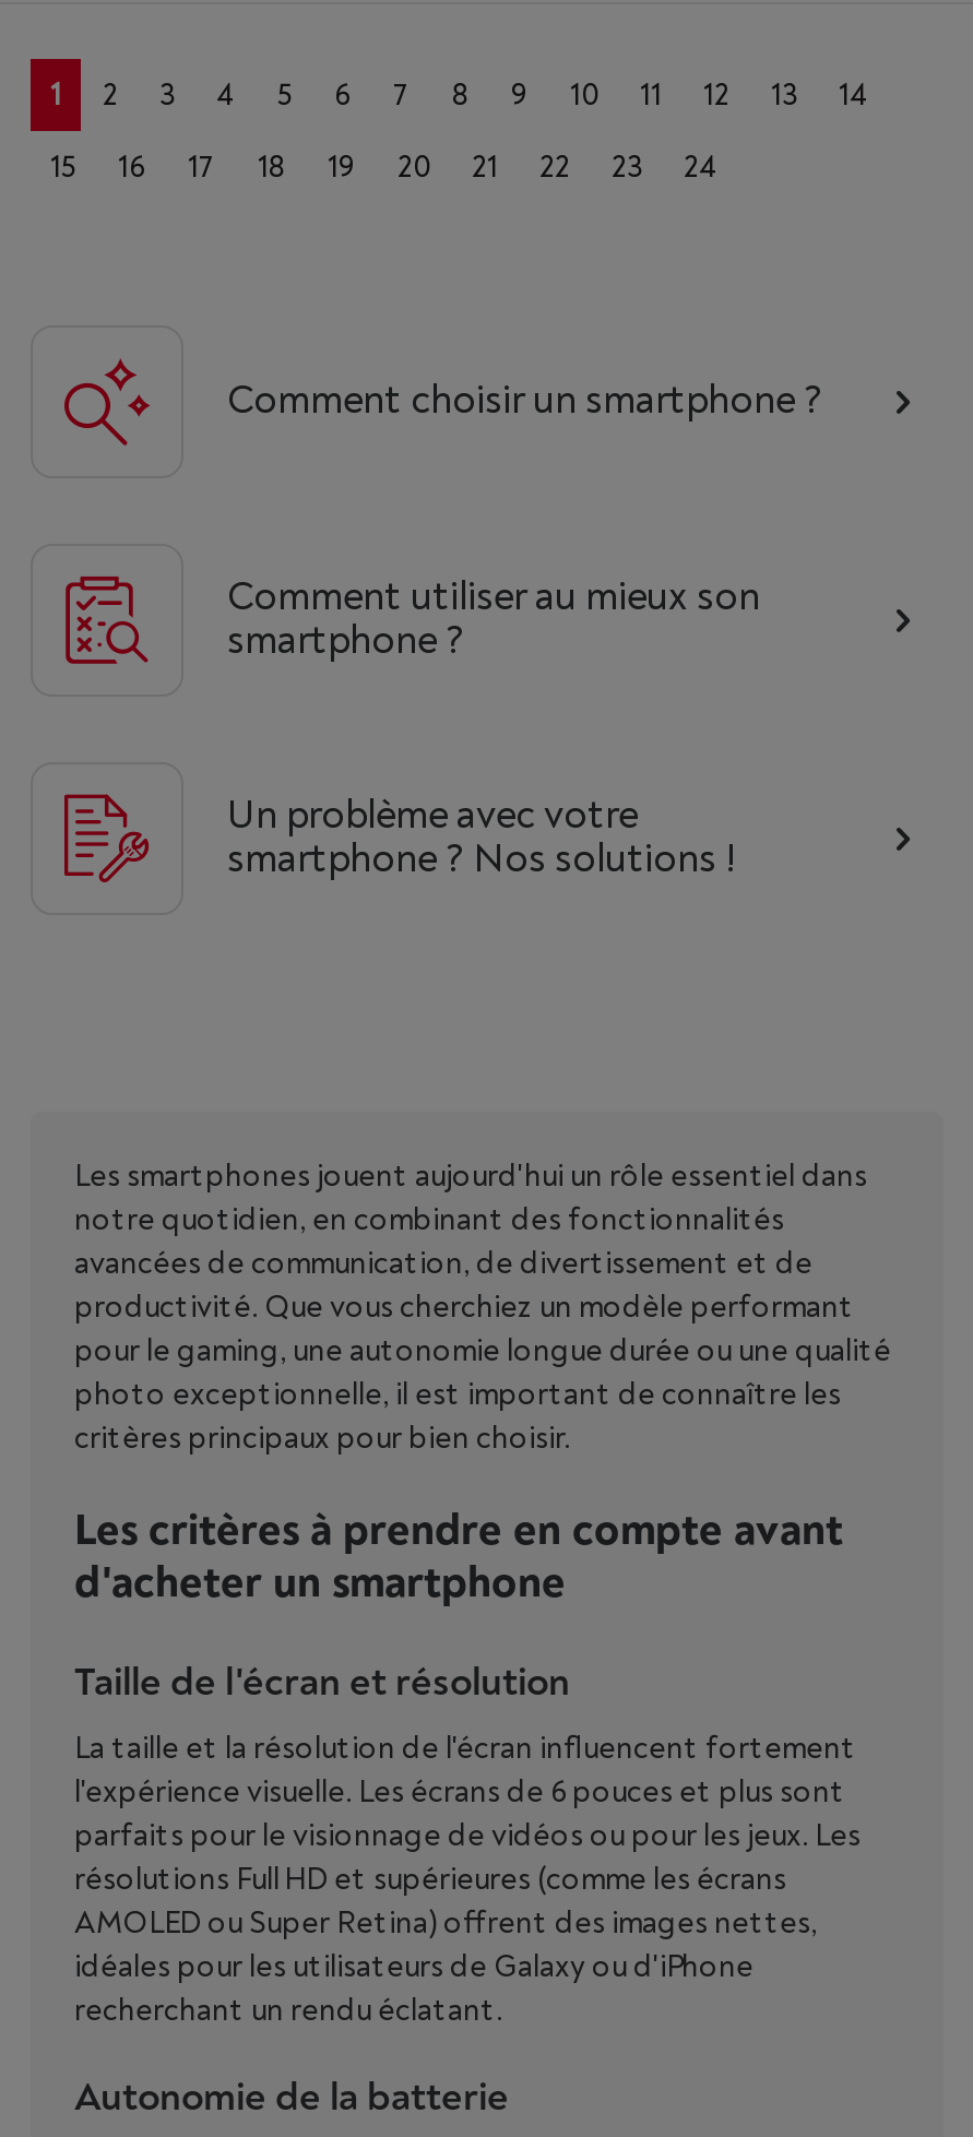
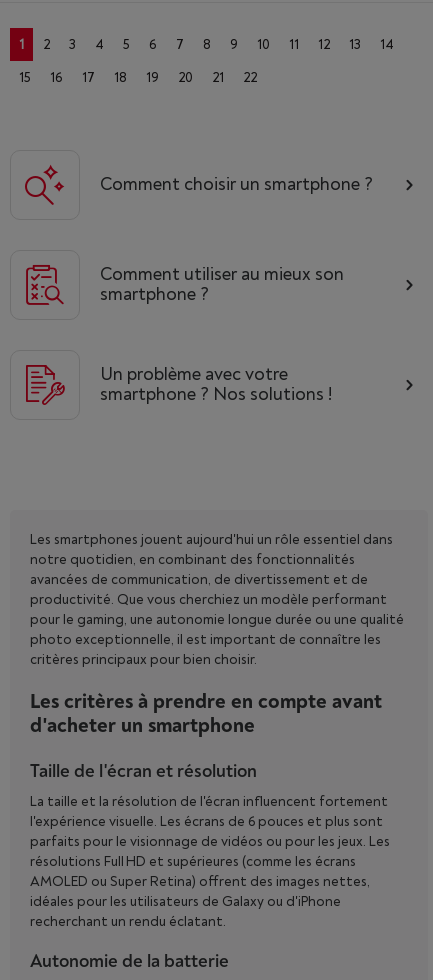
- 23
- 24
